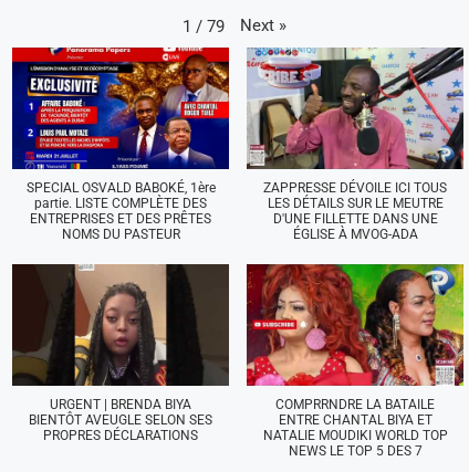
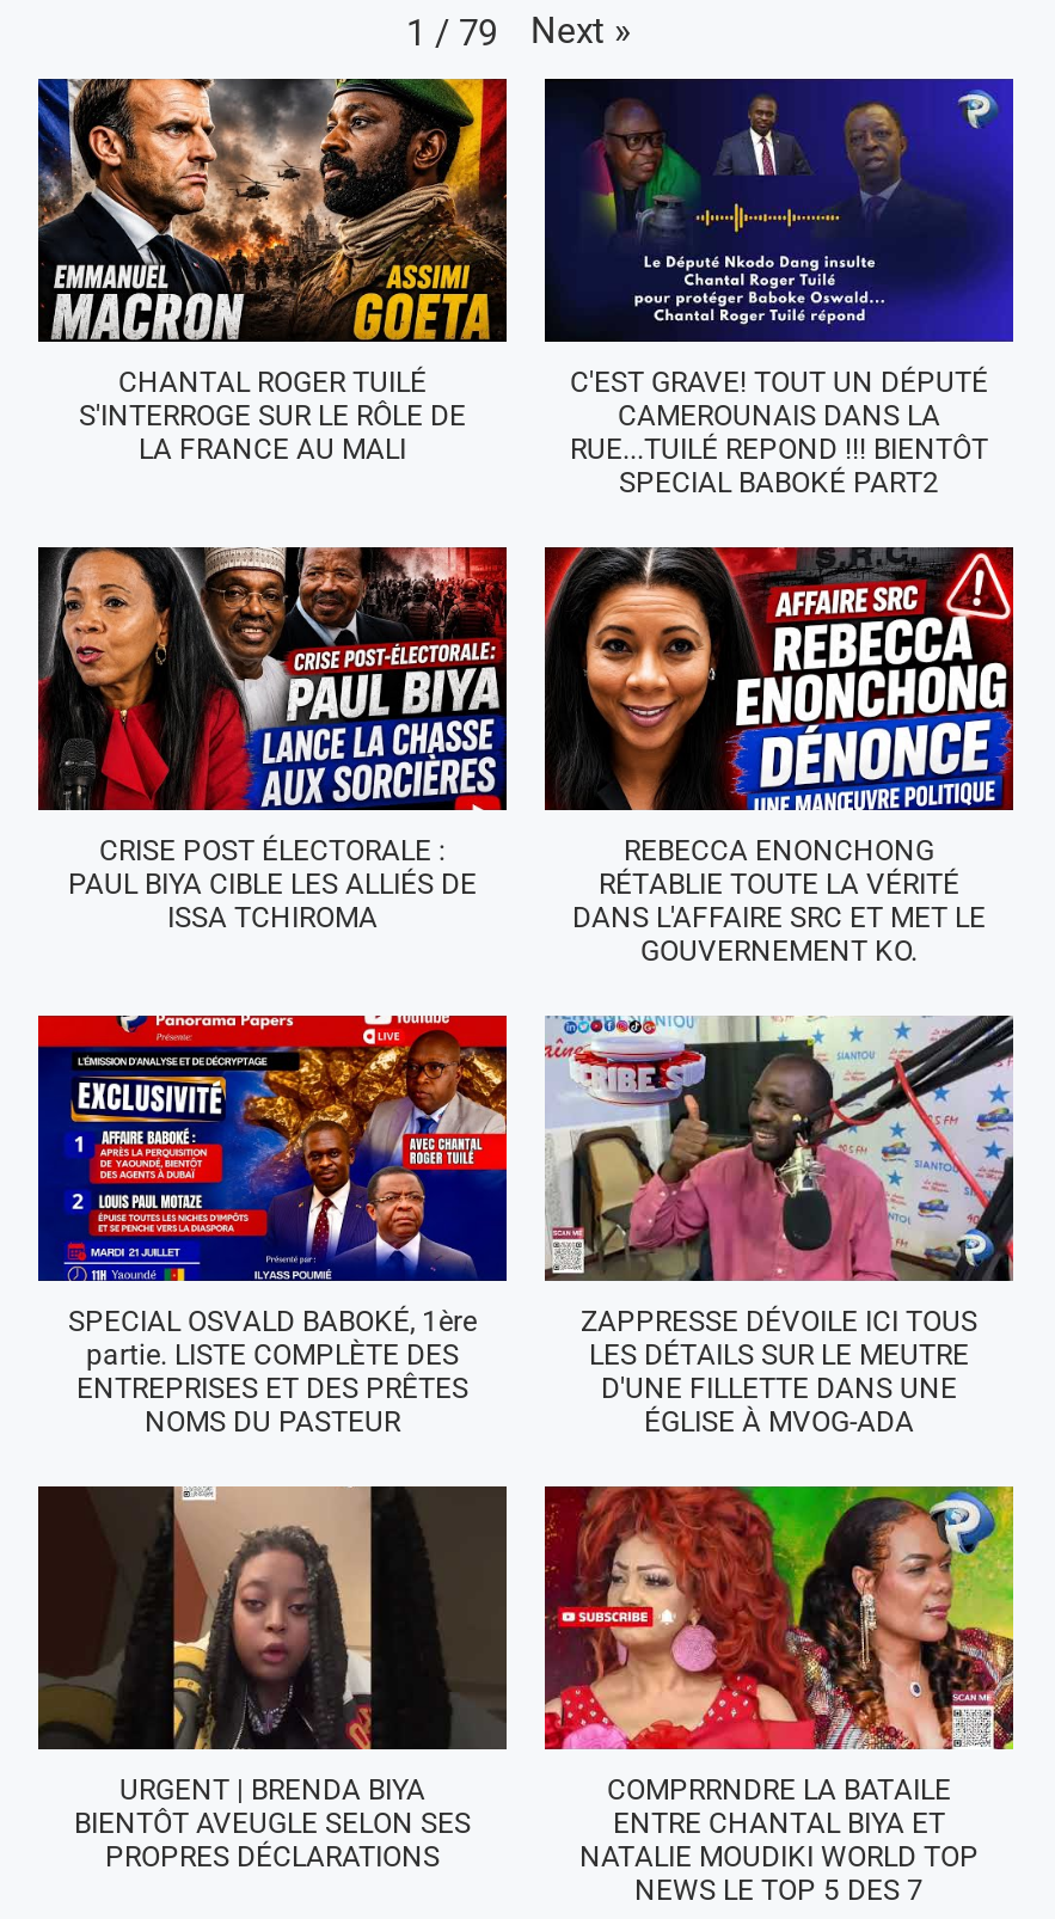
+ [image]
+ CHANTAL ROGER TUILÉ
+ S'INTERROGE SUR LE RÔLE DE
+ LA FRANCE AU MALI

+ [image]
+ CRISE POST ÉLECTORALE :
+ PAUL BIYA CIBLE LES ALLIÉS DE
+ ISSA TCHIROMA

+ [image]
+ C'EST GRAVE! TOUT UN DÉPUTÉ
+ CAMEROUNAIS DANS LA
+ RUE...TUILÉ REPOND !!! BIENTÔT
+ SPECIAL BABOKÉ PART2

+ [image]
+ REBECCA ENONCHONG
+ RÉTABLIE TOUTE LA VÉRITÉ
+ DANS L'AFFAIRE SRC ET MET LE
+ GOUVERNEMENT KO.
